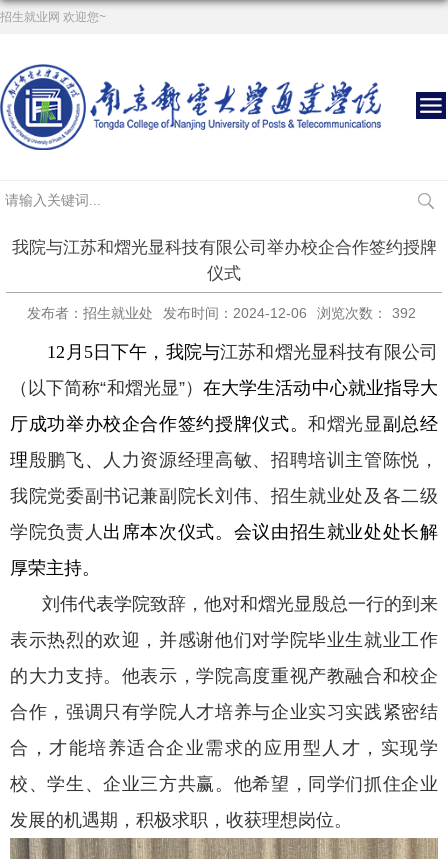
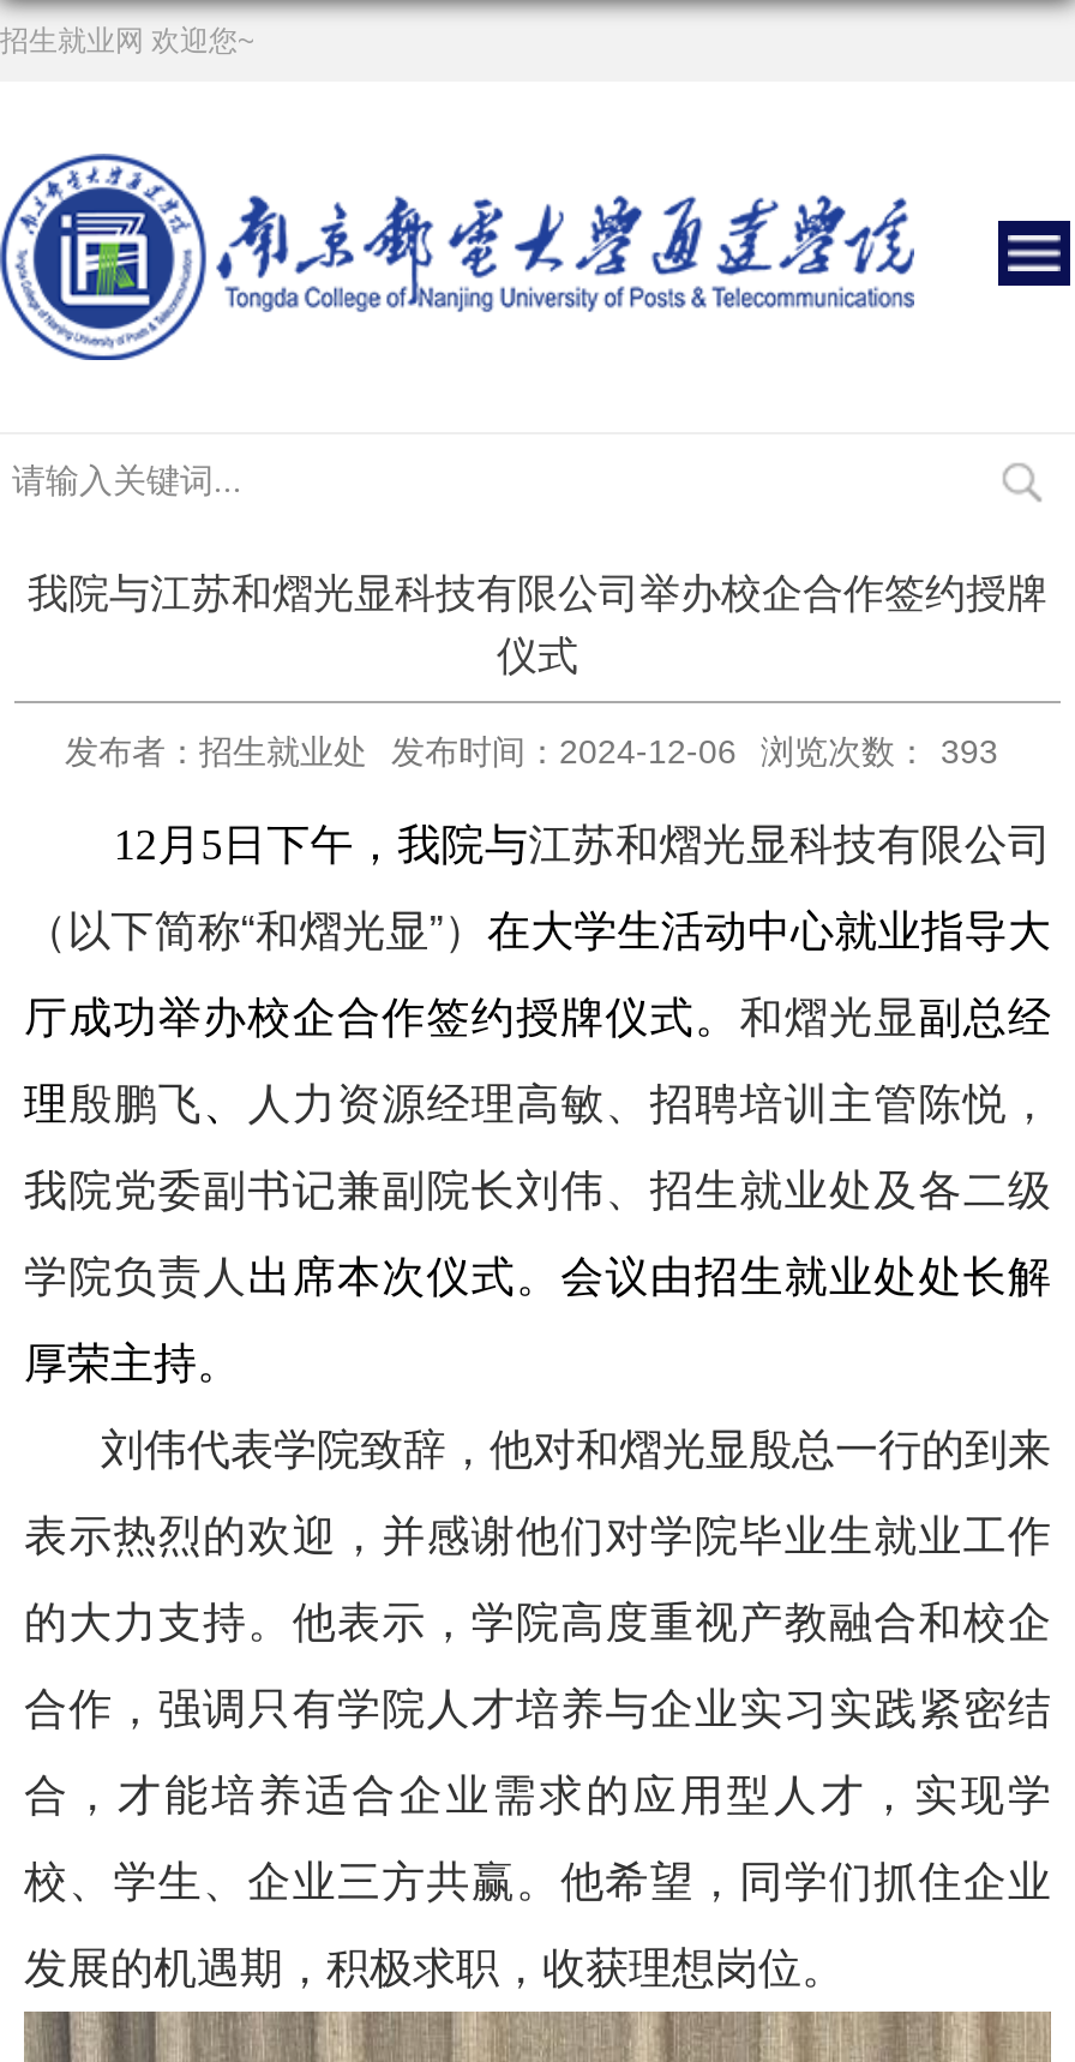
- 发布者：招生就业处 发布时间：2024-12-06 浏览次数： 392
+ 发布者：招生就业处 发布时间：2024-12-06 浏览次数： 393
